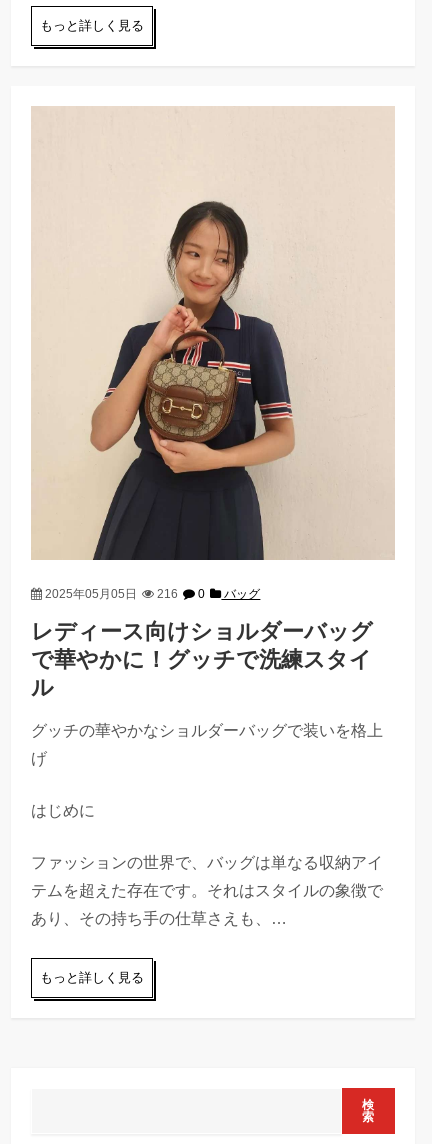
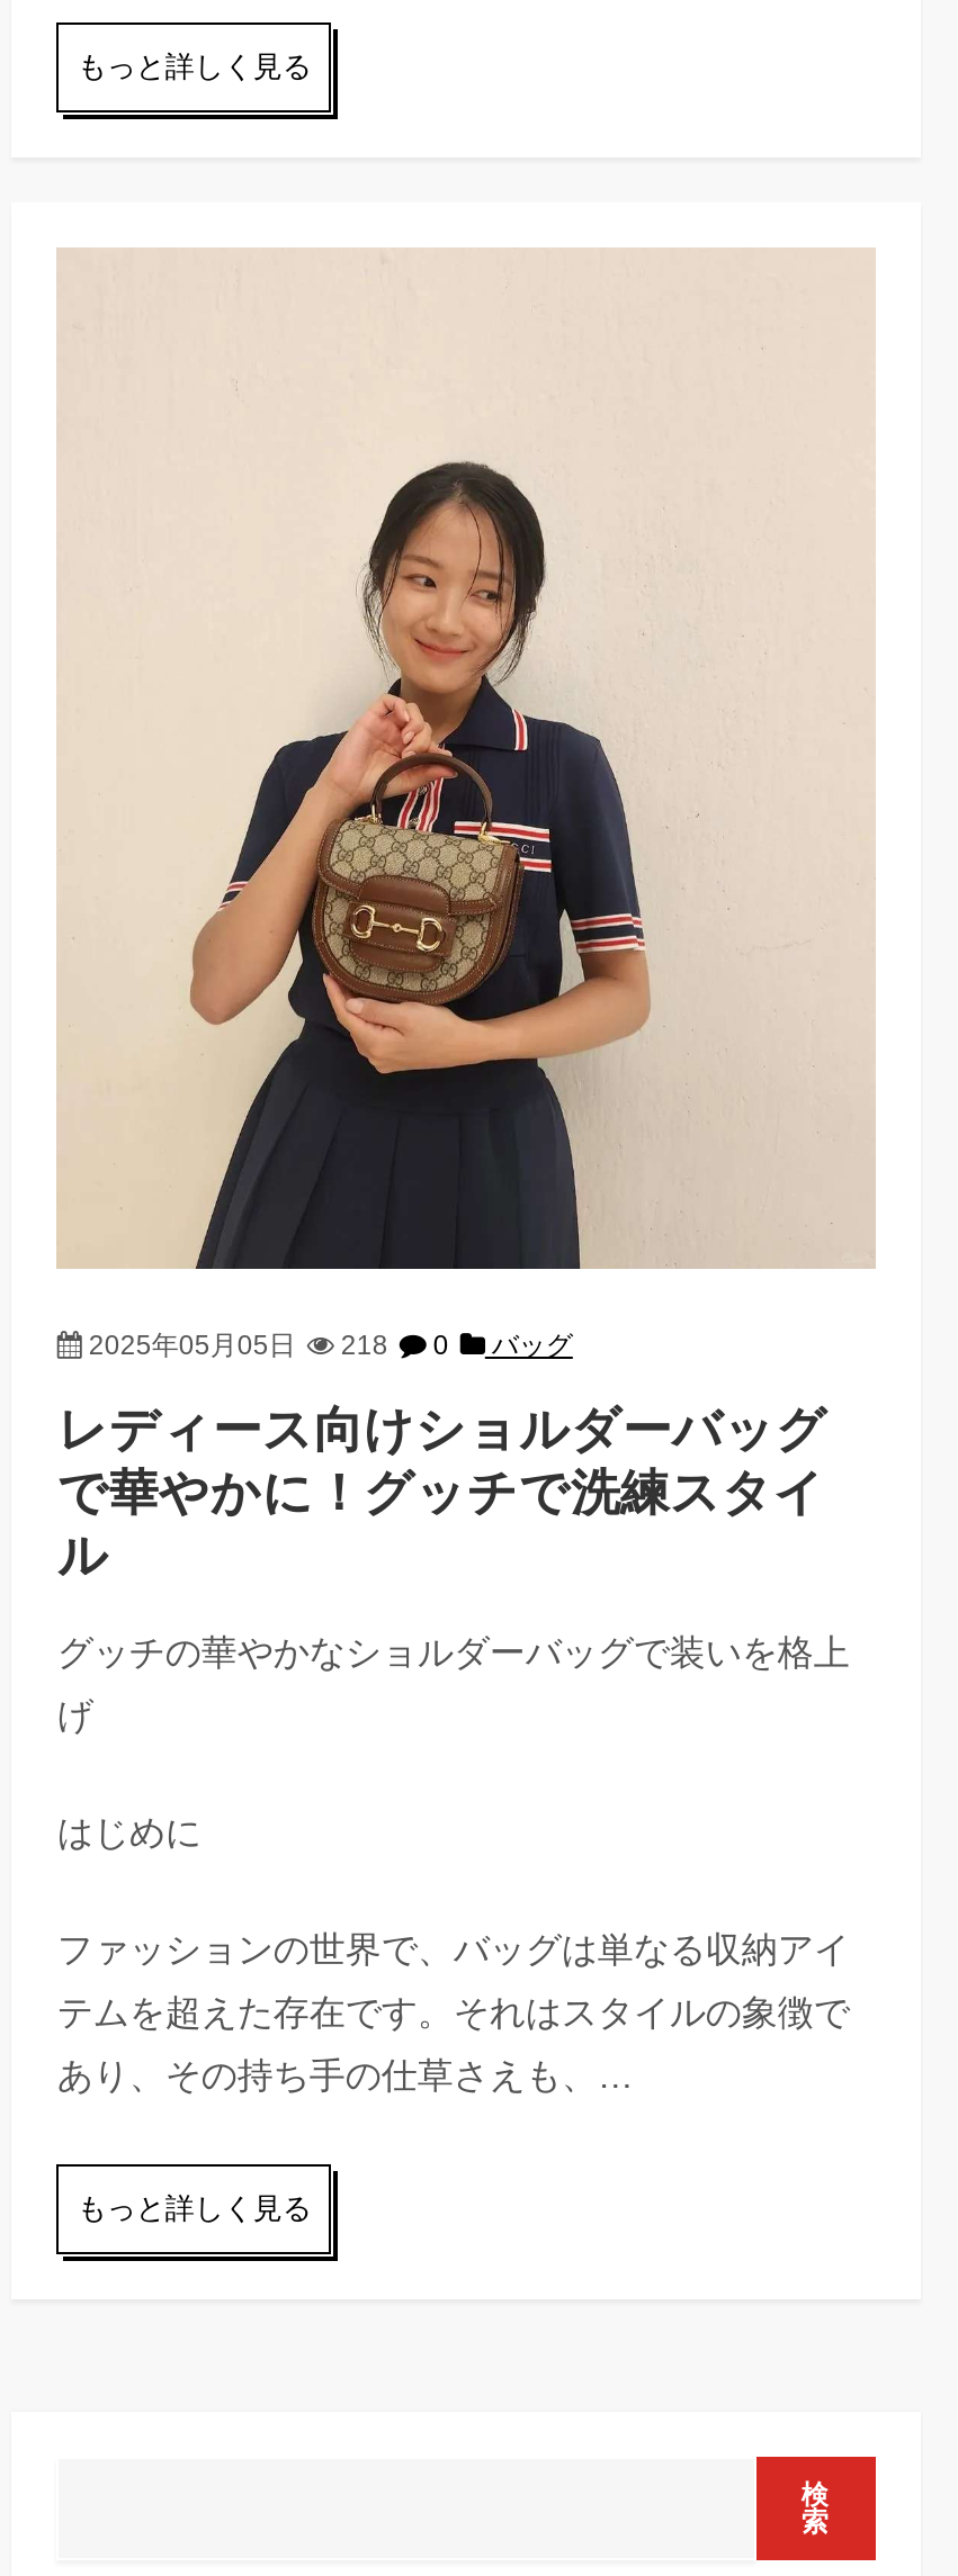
- 2025年05月05日 216 0 バッグ
+ 2025年05月05日 218 0 バッグ
